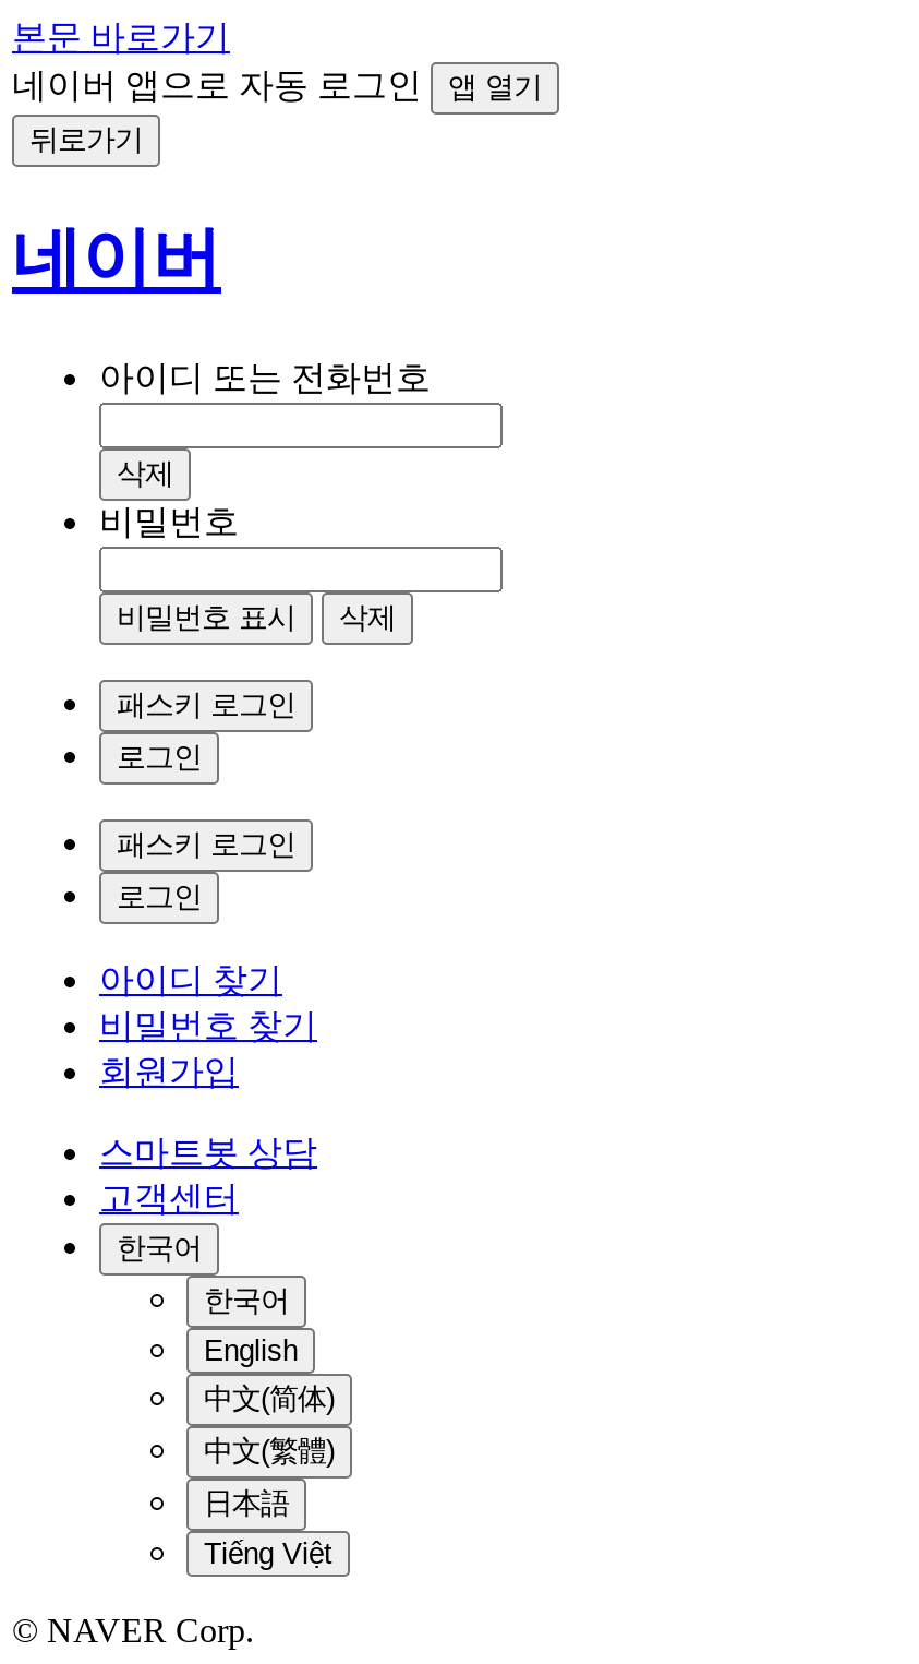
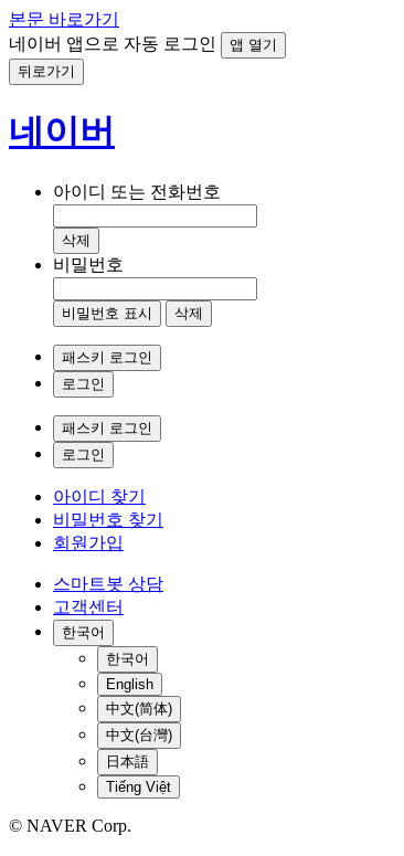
- 中文(繁體)
+ 中文(台灣)
